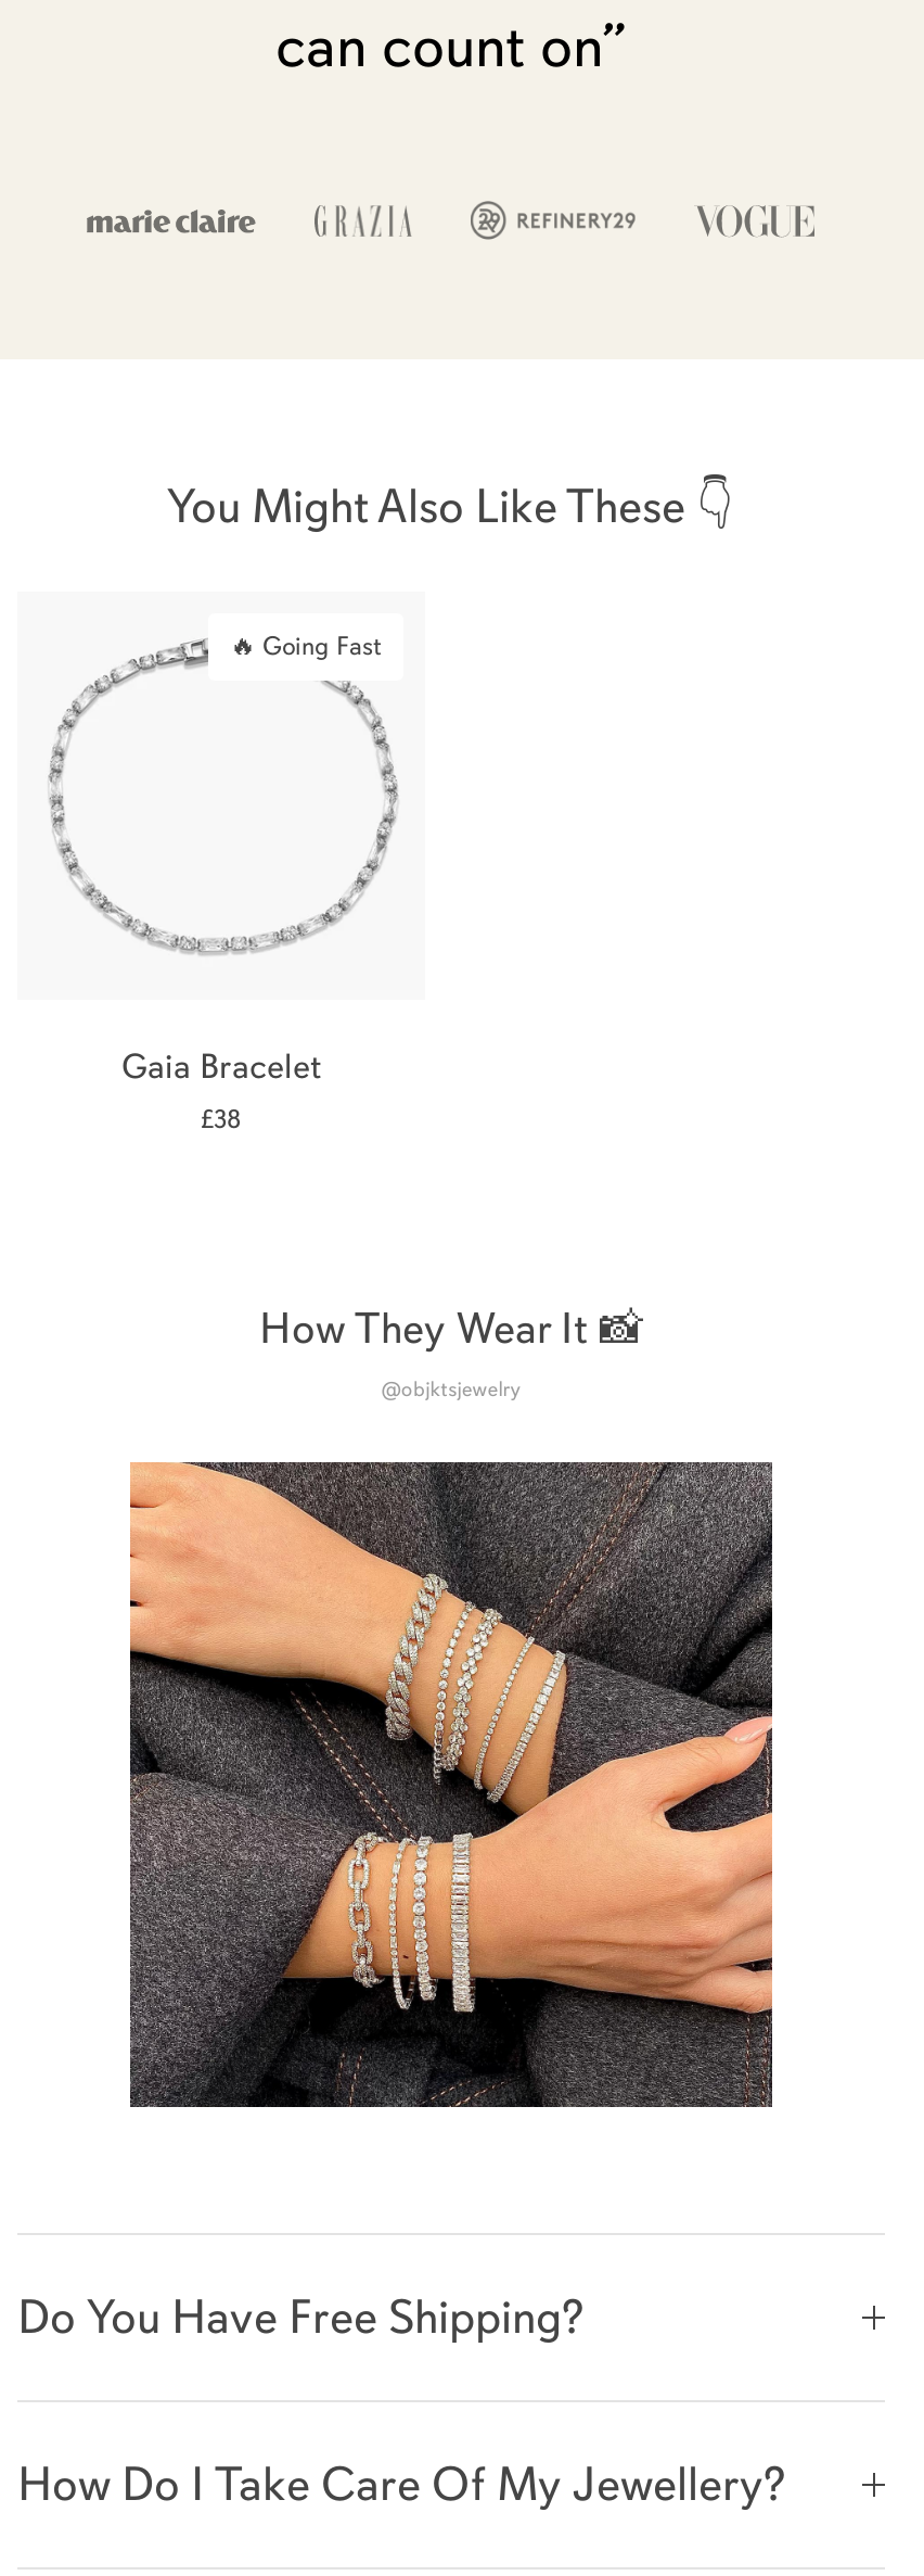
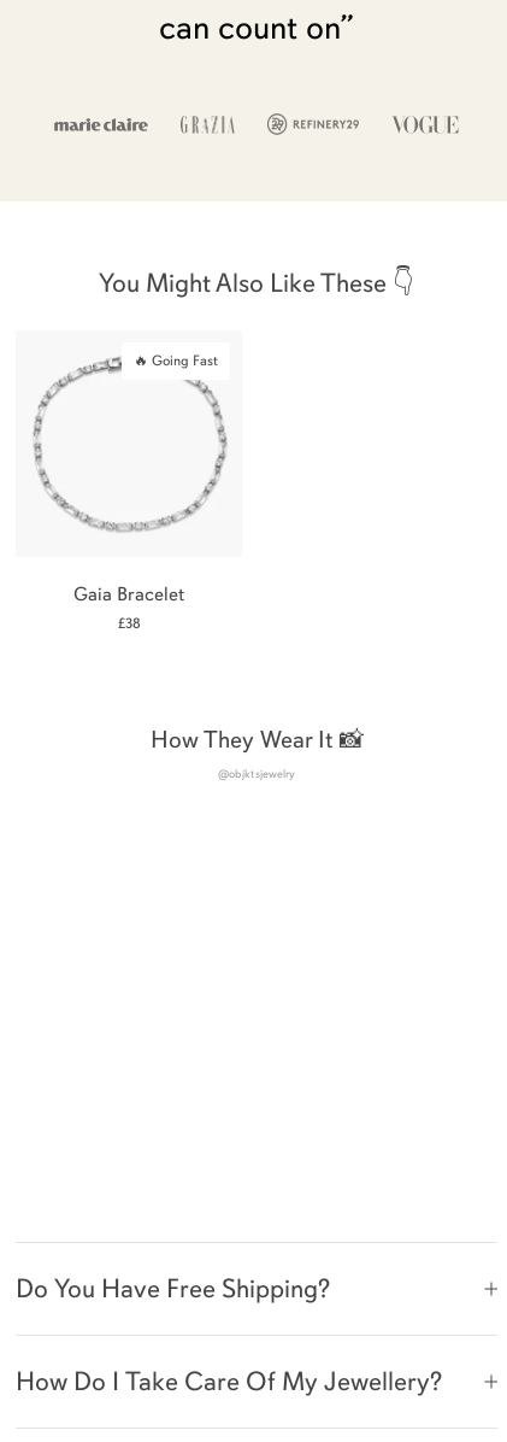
- [image]
